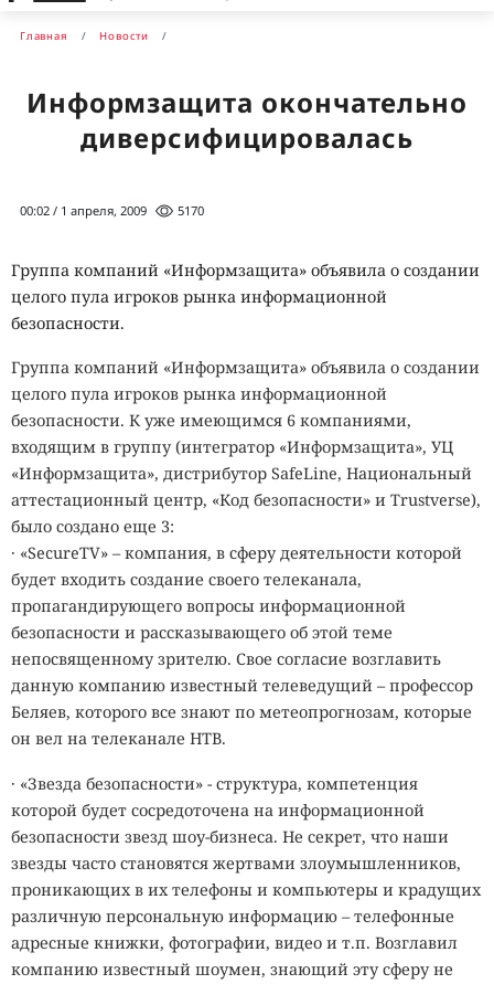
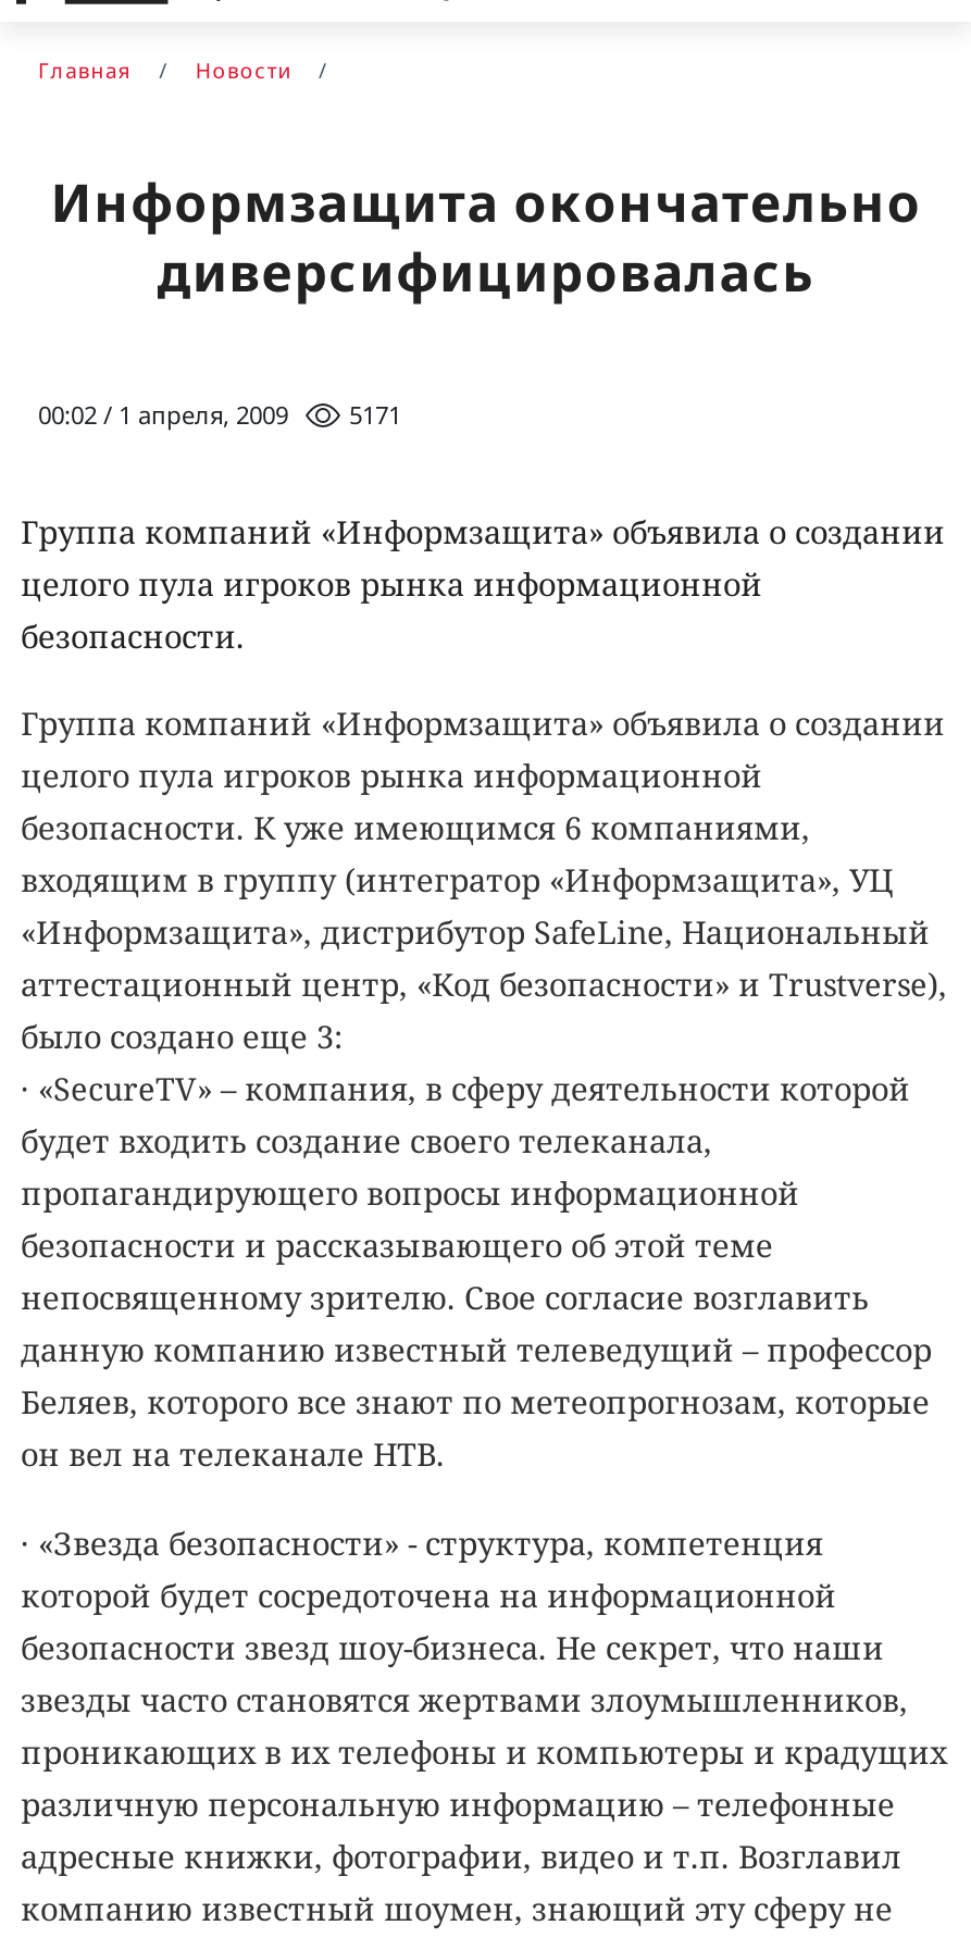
- 00:02 / 1 апреля, 2009 5170
+ 00:02 / 1 апреля, 2009 5171
